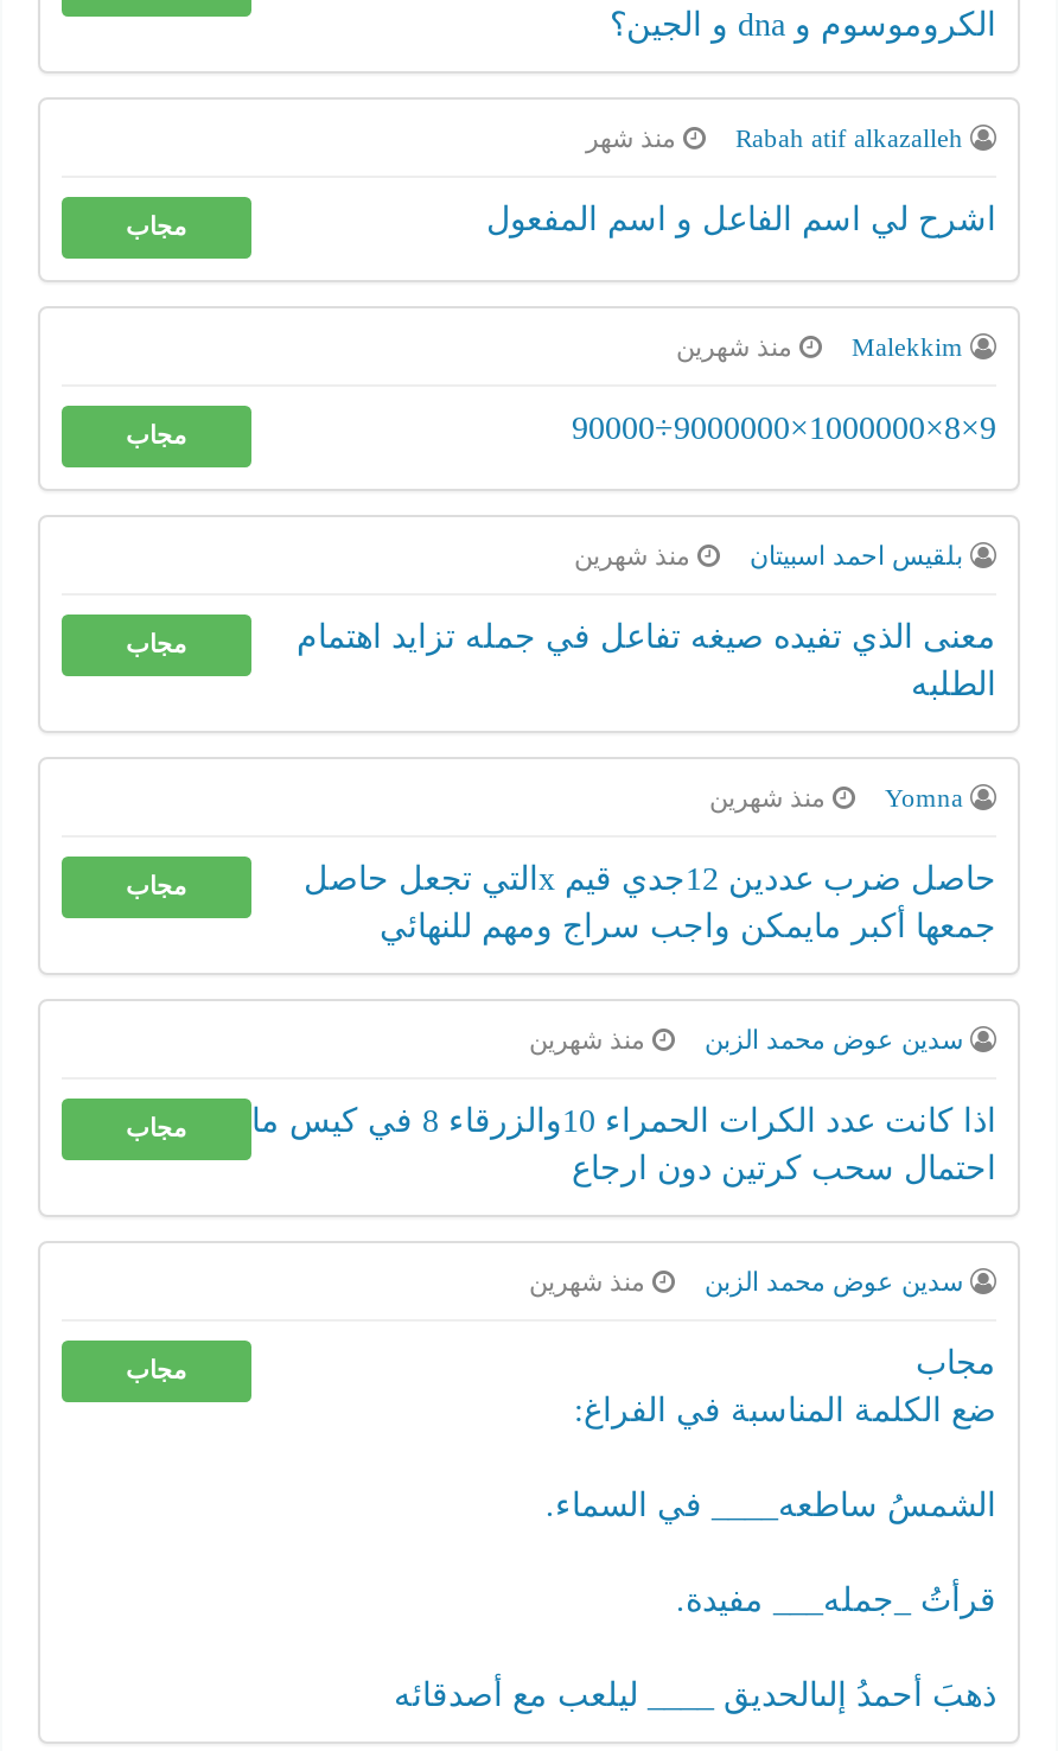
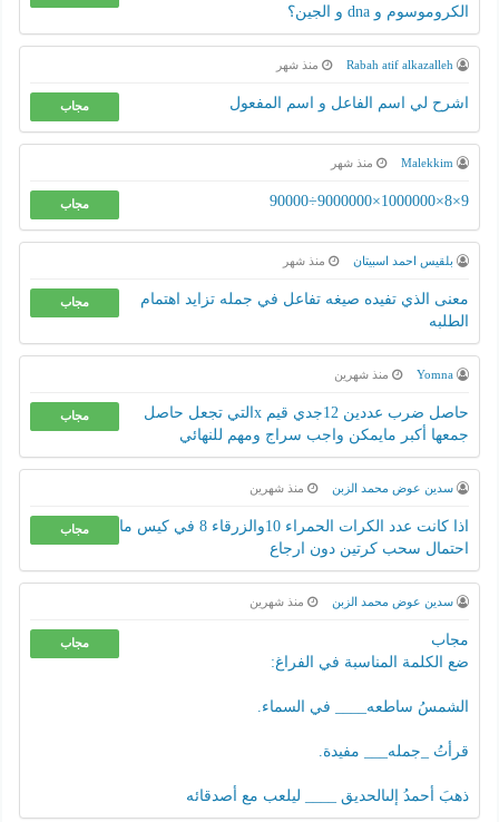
- منذ شهرين
+ منذ شهر

- منذ شهرين
+ منذ شهر
